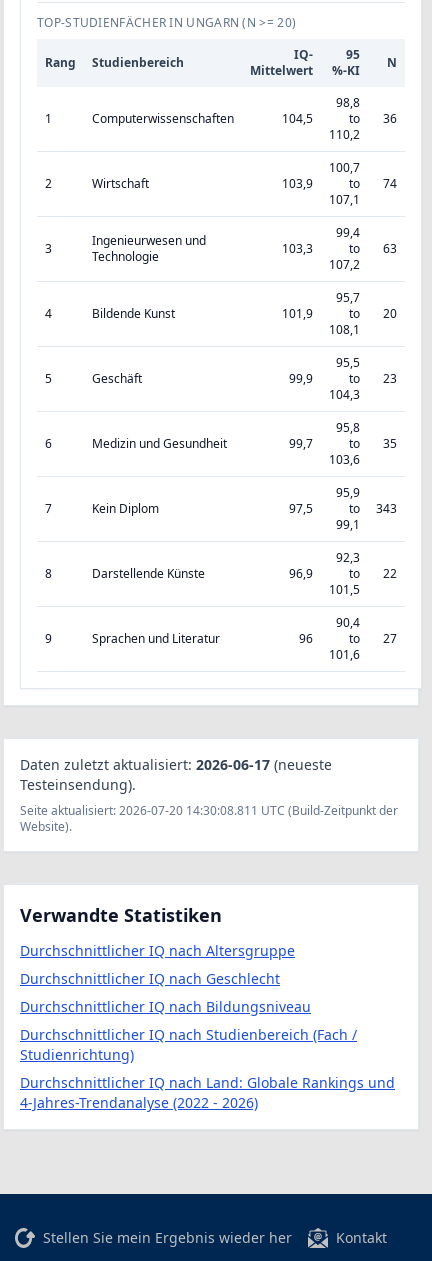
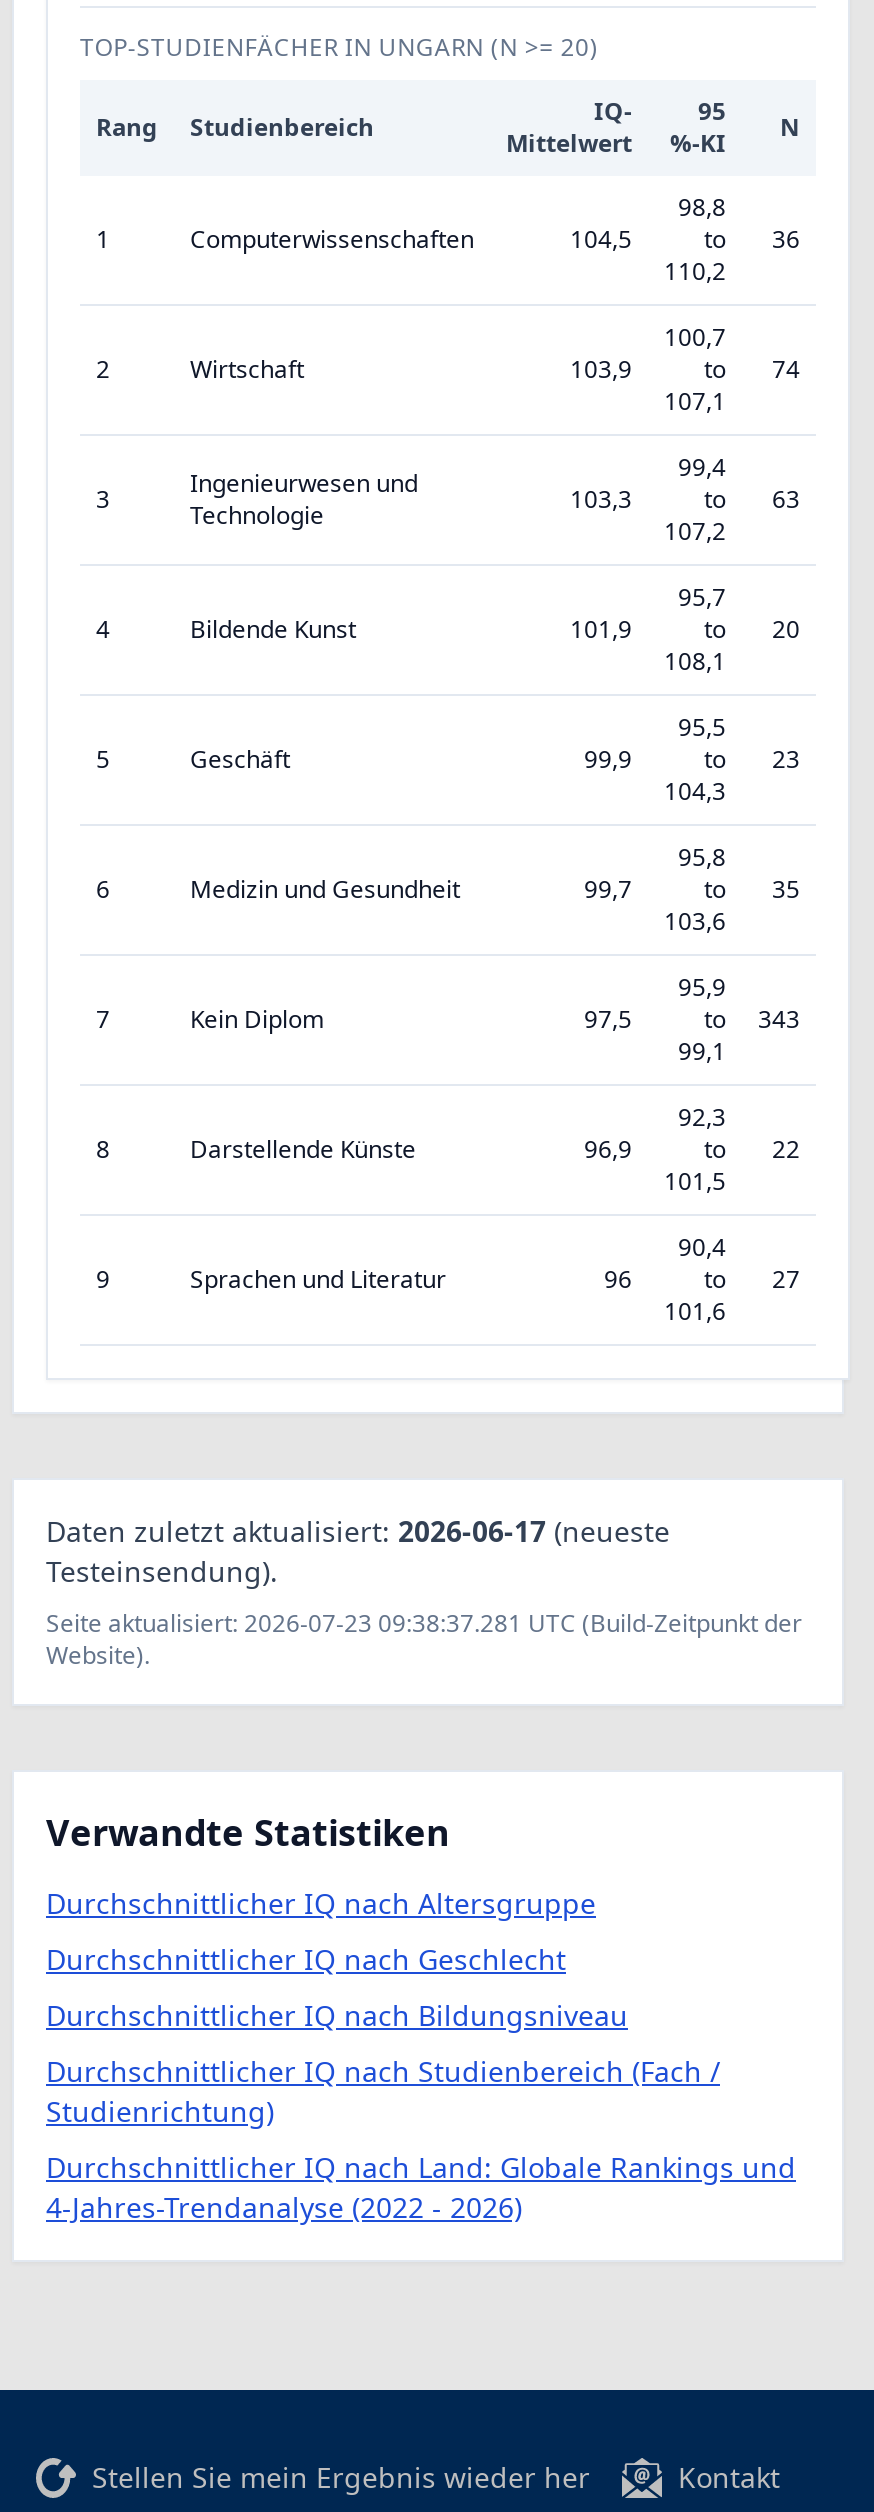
- Seite aktualisiert: 2026-07-20 14:30:08.811 UTC (Build-Zeitpunkt der
+ Seite aktualisiert: 2026-07-23 09:38:37.281 UTC (Build-Zeitpunkt der
